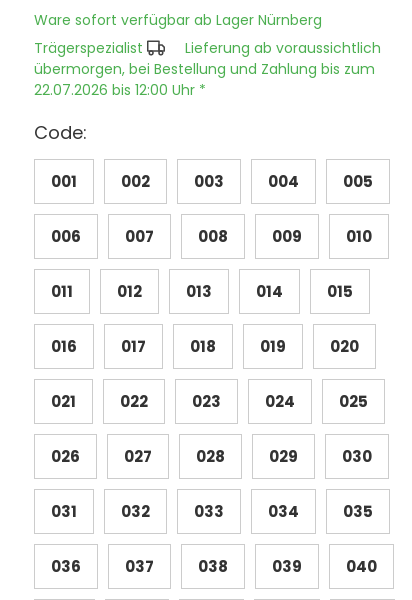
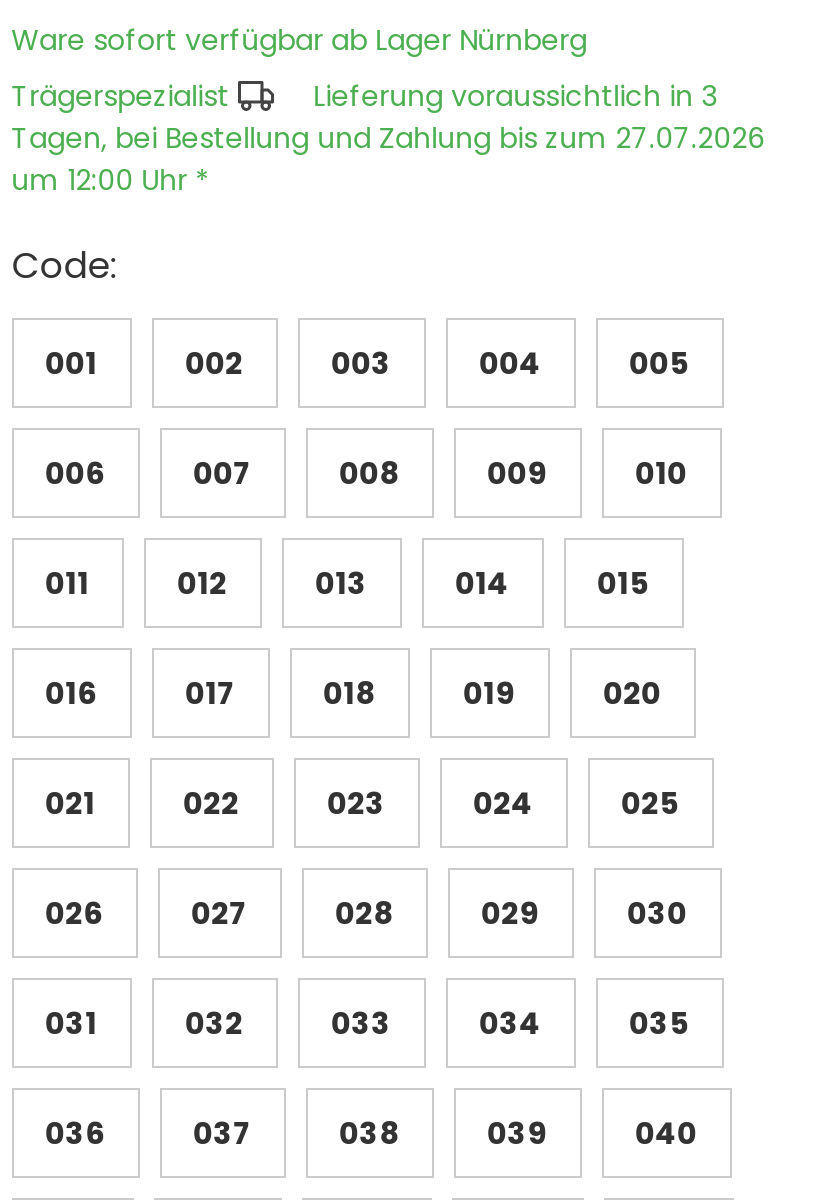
- Lieferung ab voraussichtlich
- übermorgen, bei Bestellung und Zahlung bis zum
- 22.07.2026 bis 12:00 Uhr *
+ Lieferung voraussichtlich in 3
+ Tagen, bei Bestellung und Zahlung bis zum 27.07.2026
+ um 12:00 Uhr *
